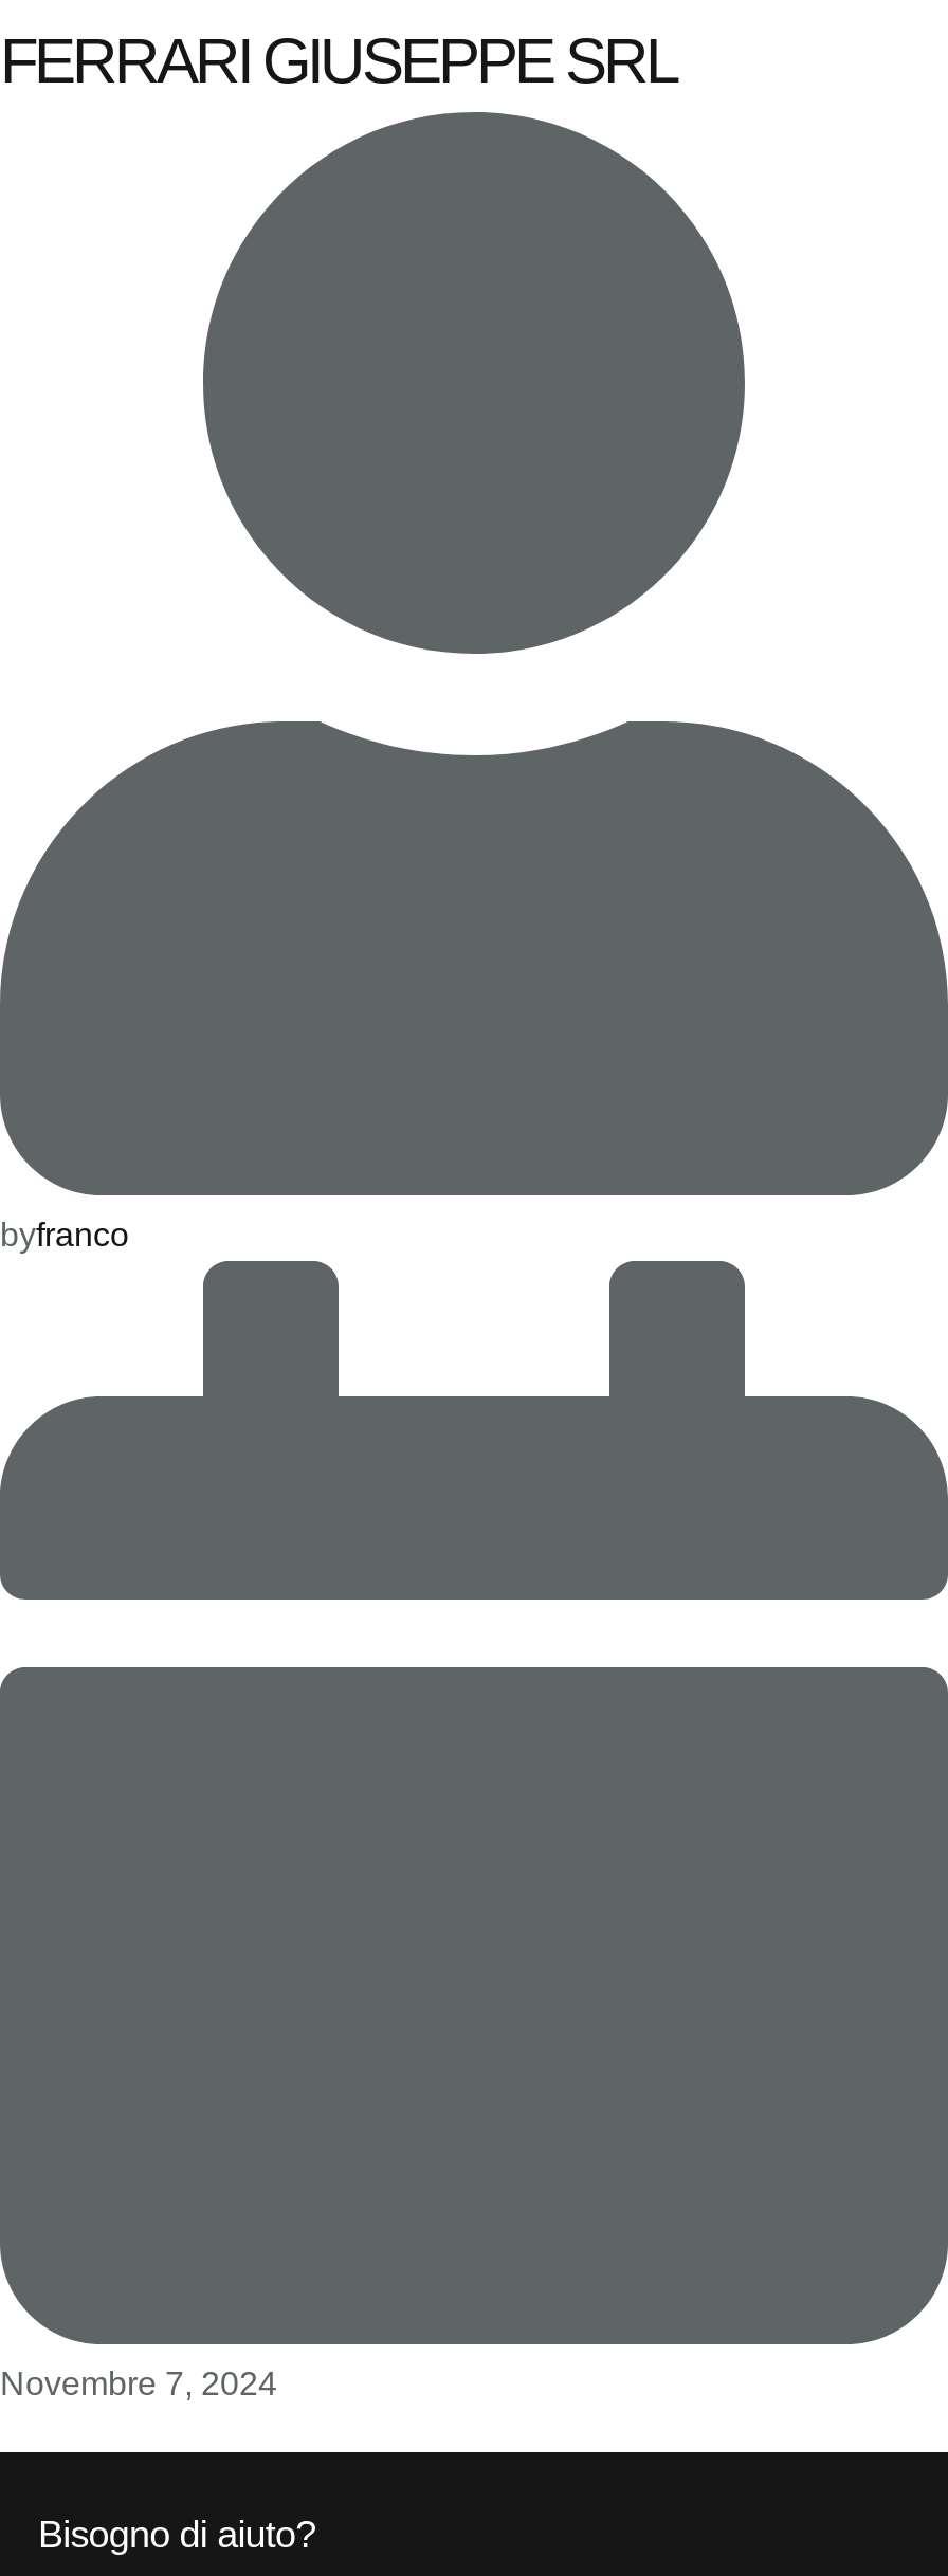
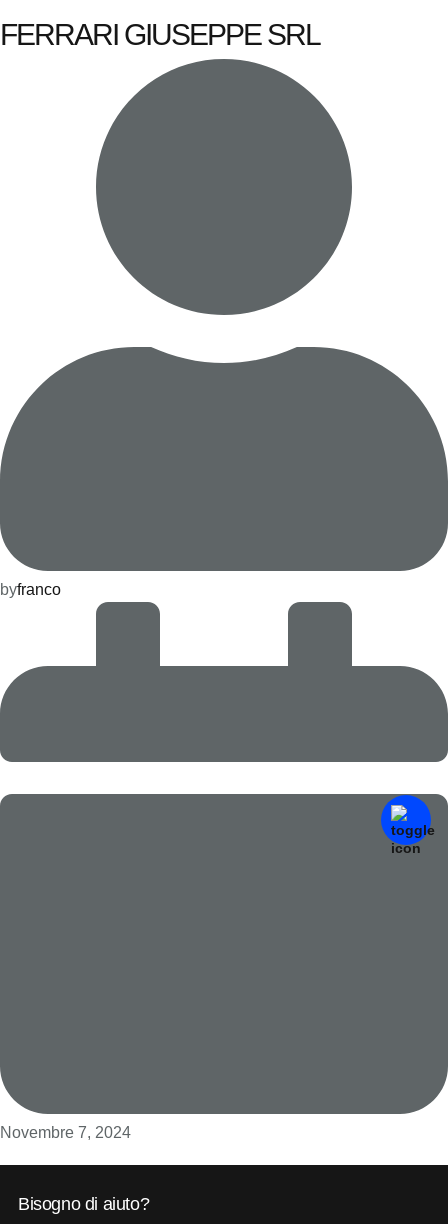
+ [image]
